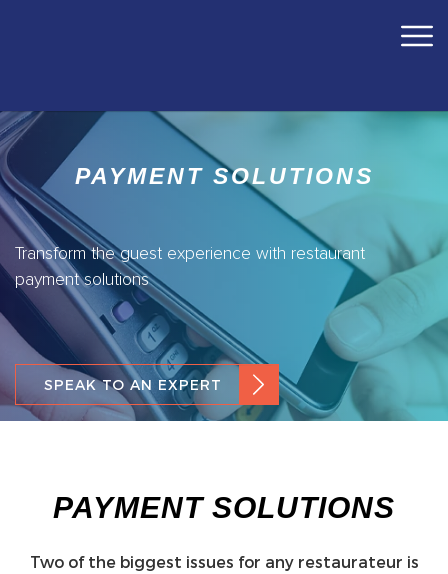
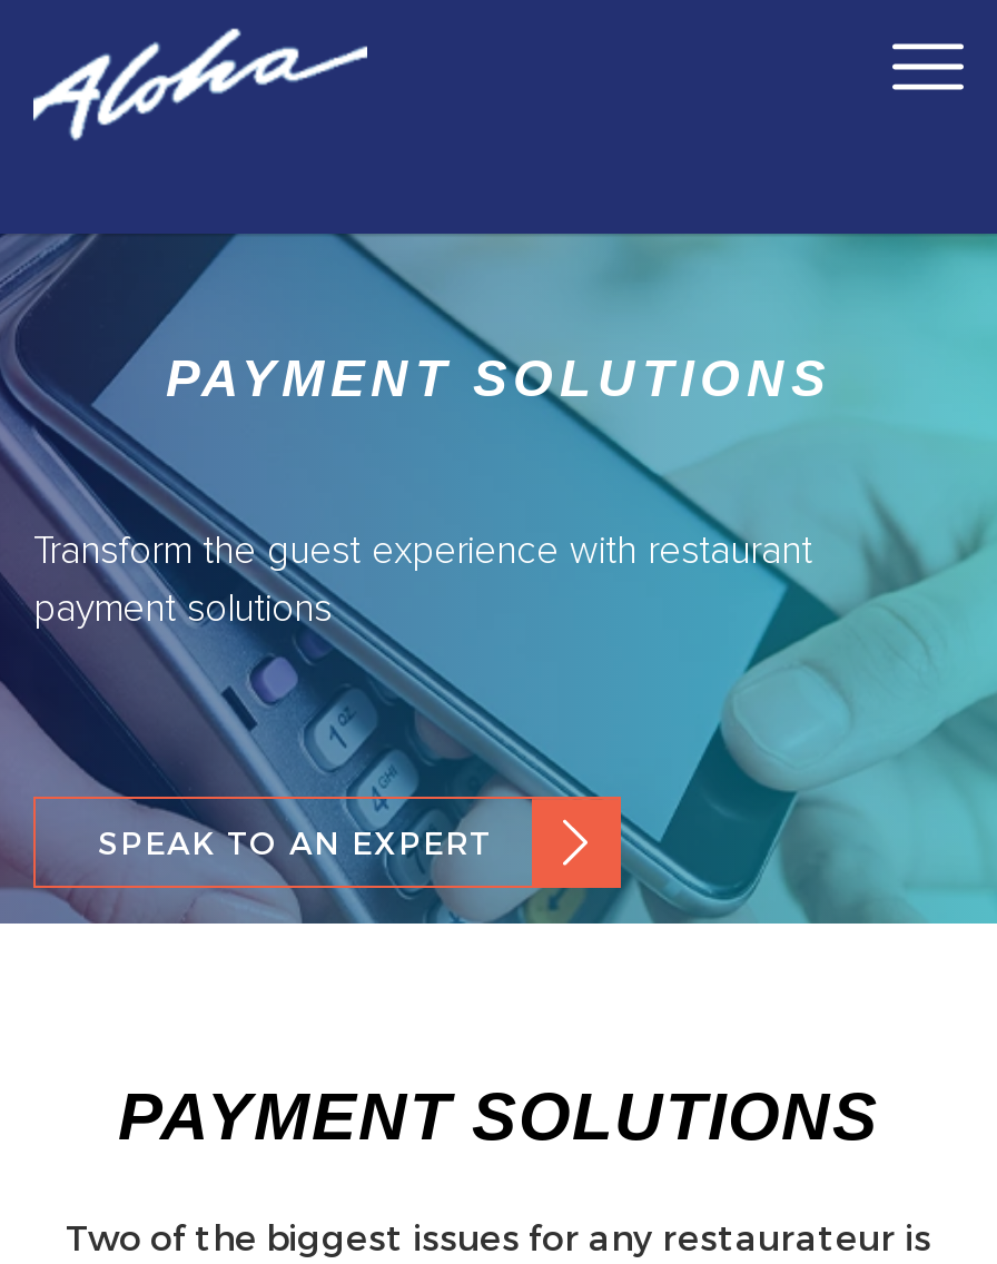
+ [image]
